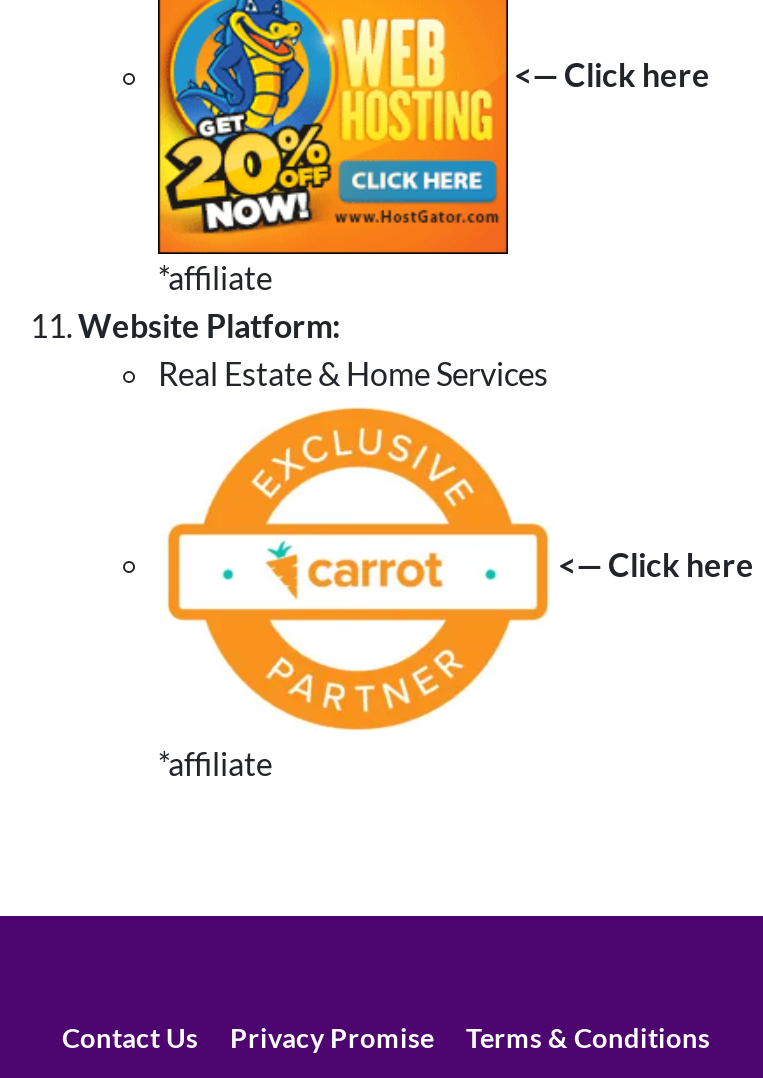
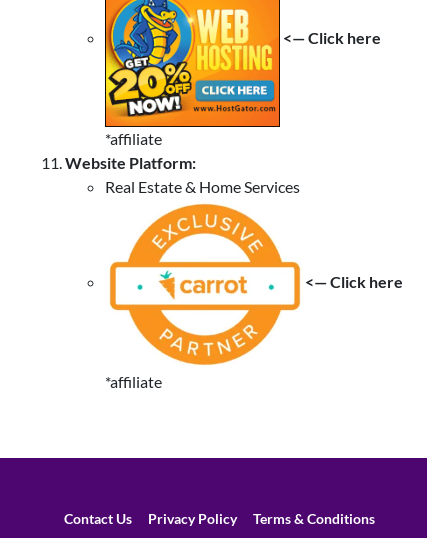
- Privacy Promise
+ Privacy Policy
